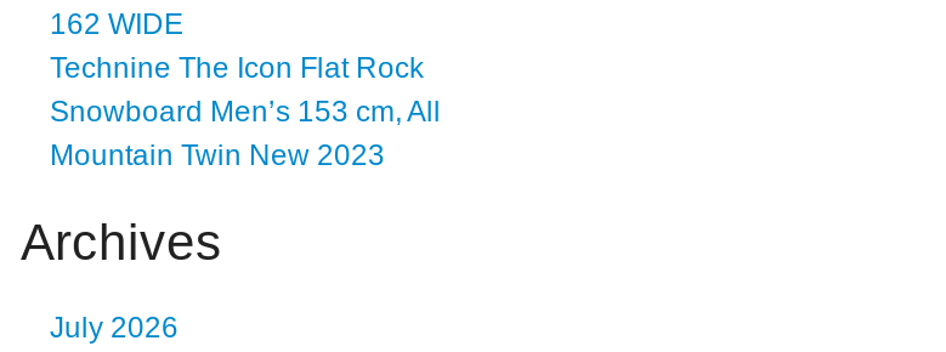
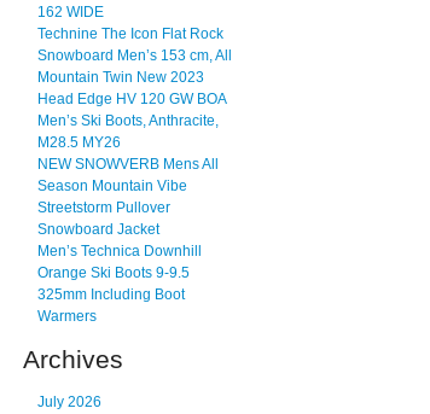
+ Head Edge HV 120 GW BOA
+ Men’s Ski Boots, Anthracite,
+ M28.5 MY26
+ NEW SNOWVERB Mens All
+ Season Mountain Vibe
+ Streetstorm Pullover
+ Snowboard Jacket
+ Men’s Technica Downhill
+ Orange Ski Boots 9-9.5
+ 325mm Including Boot
+ Warmers
